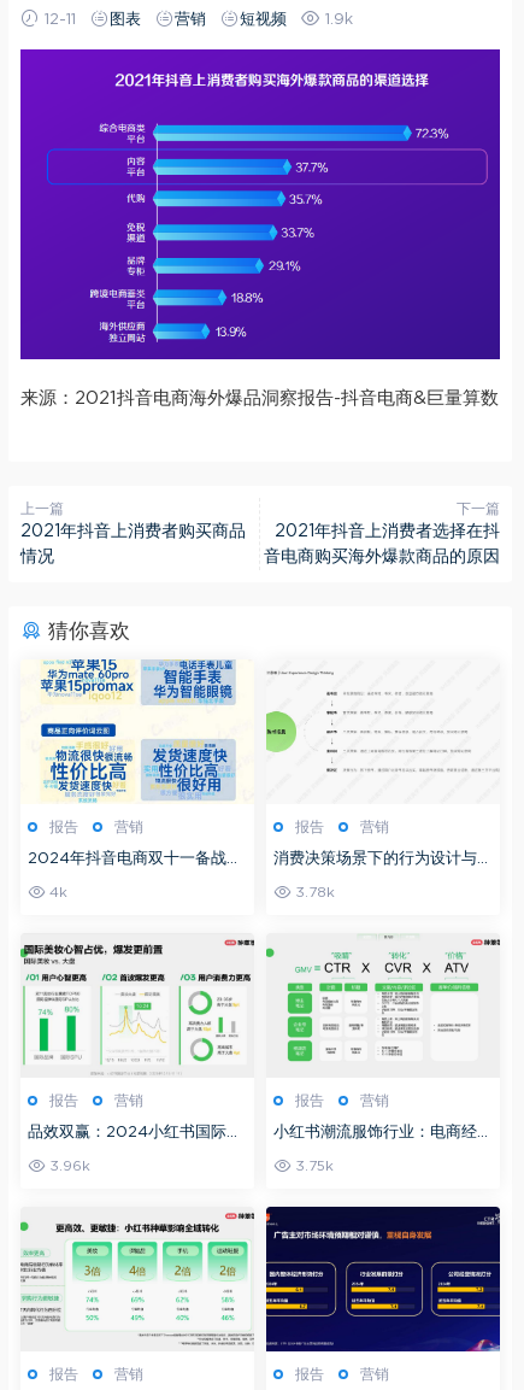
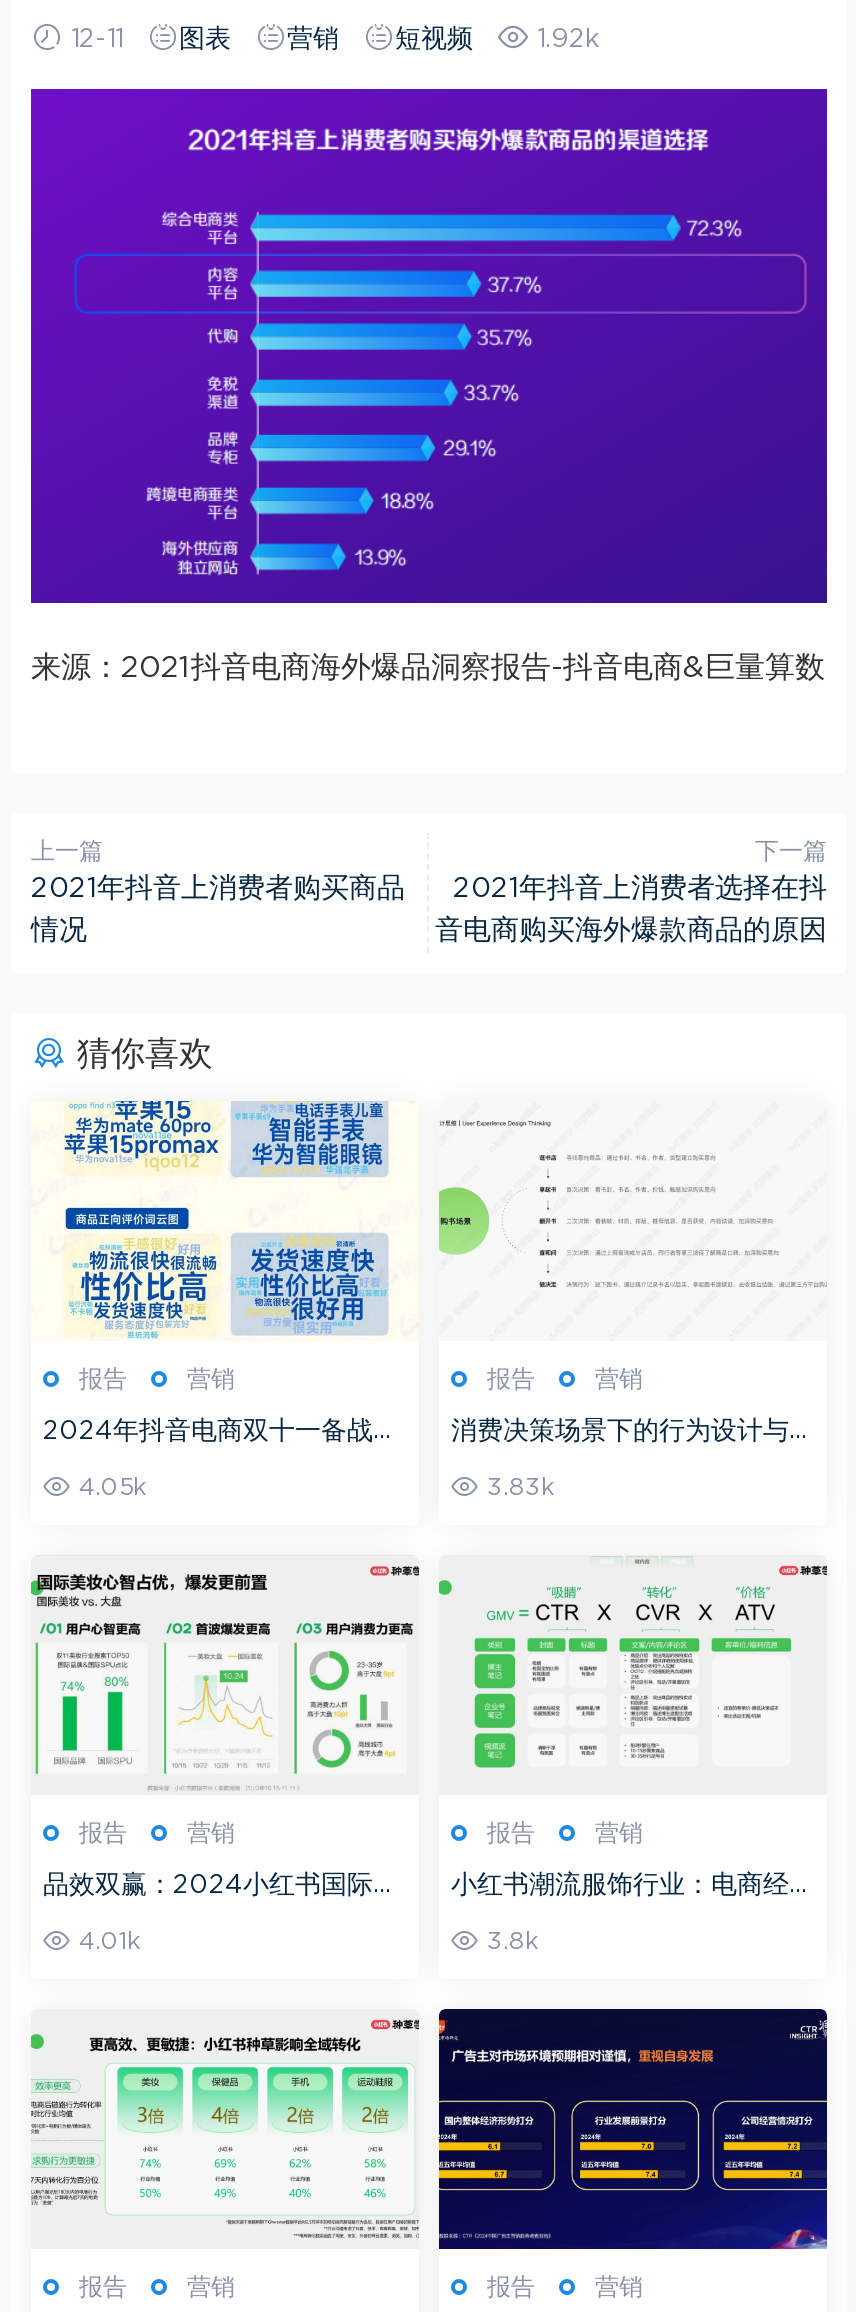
- 1.9k
+ 1.92k

- 4k
+ 4.05k

- 3.78k
+ 3.83k

- 3.96k
+ 4.01k

- 3.75k
+ 3.8k
